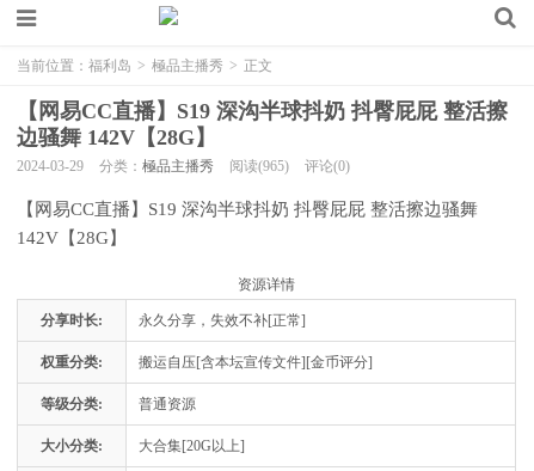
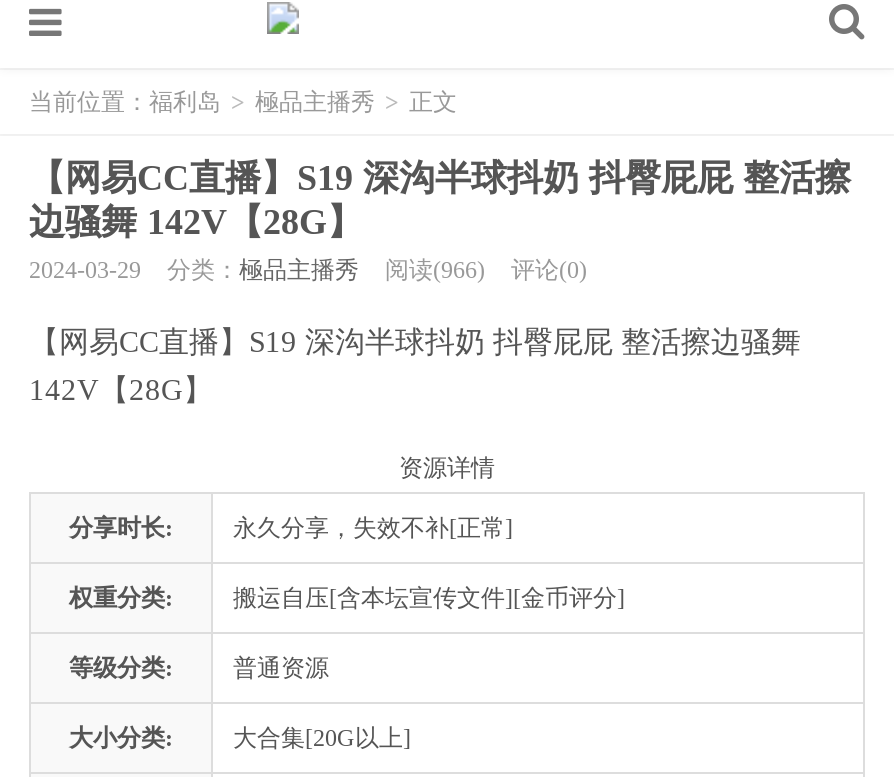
- 2024-03-29 分类：極品主播秀 阅读(965) 评论(0)
+ 2024-03-29 分类：極品主播秀 阅读(966) 评论(0)
